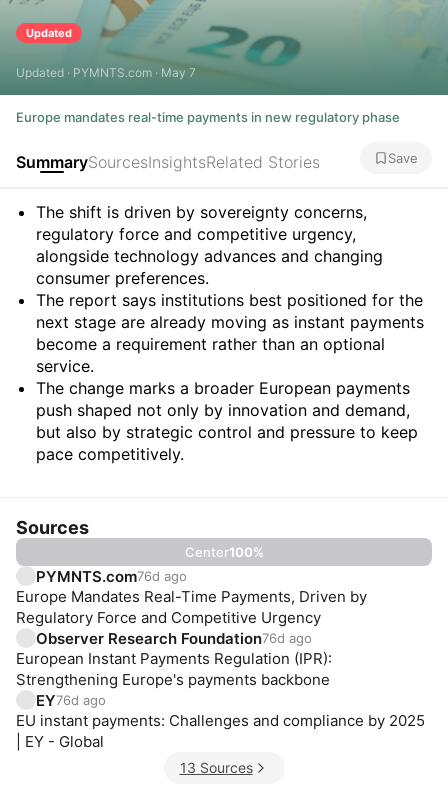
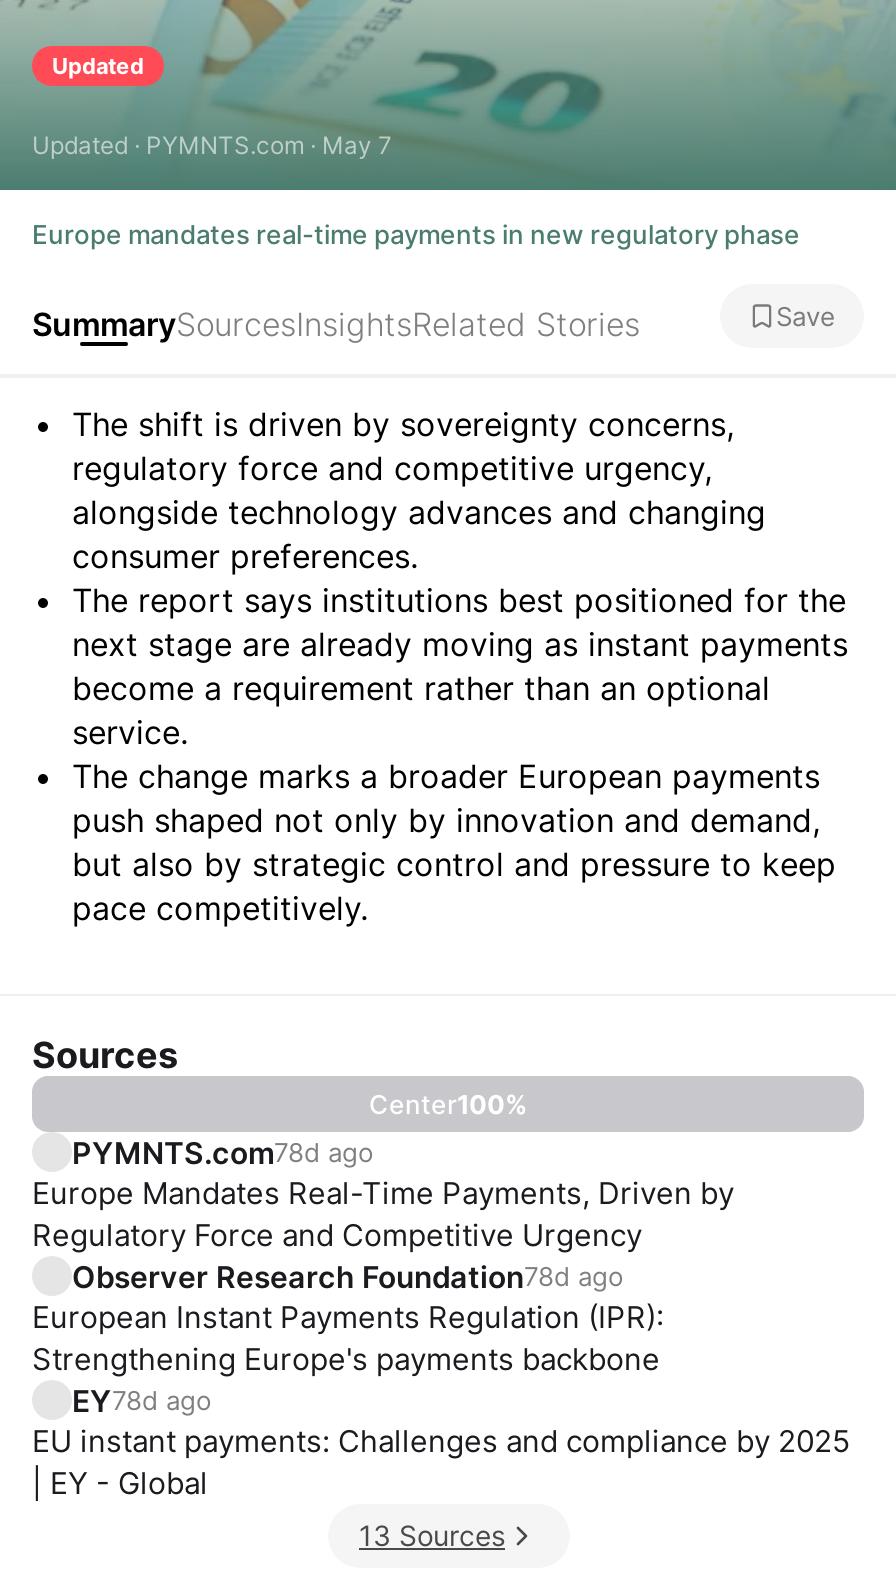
- PYMNTS.com76d ago
+ PYMNTS.com78d ago

- Observer Research Foundation76d ago
+ Observer Research Foundation78d ago

- EY76d ago
+ EY78d ago
